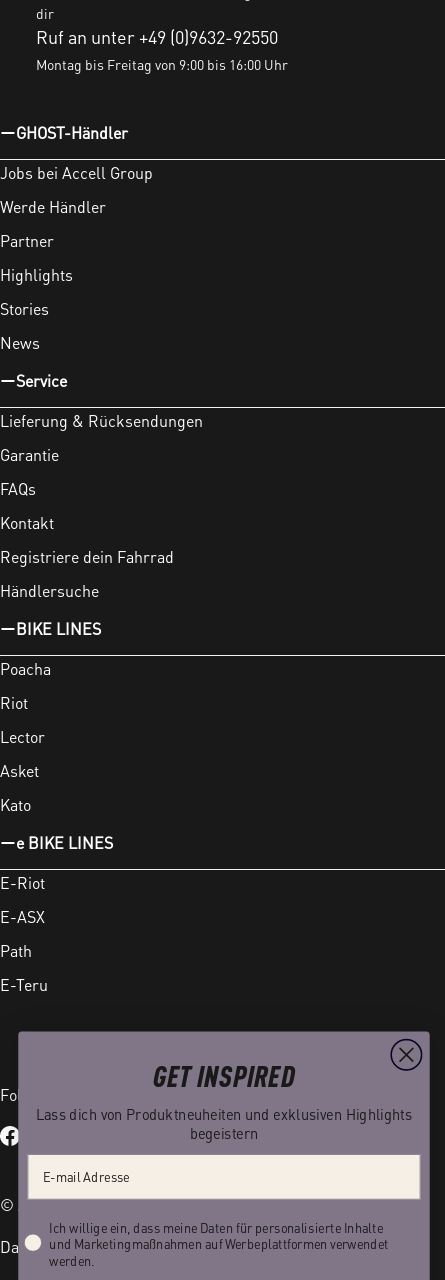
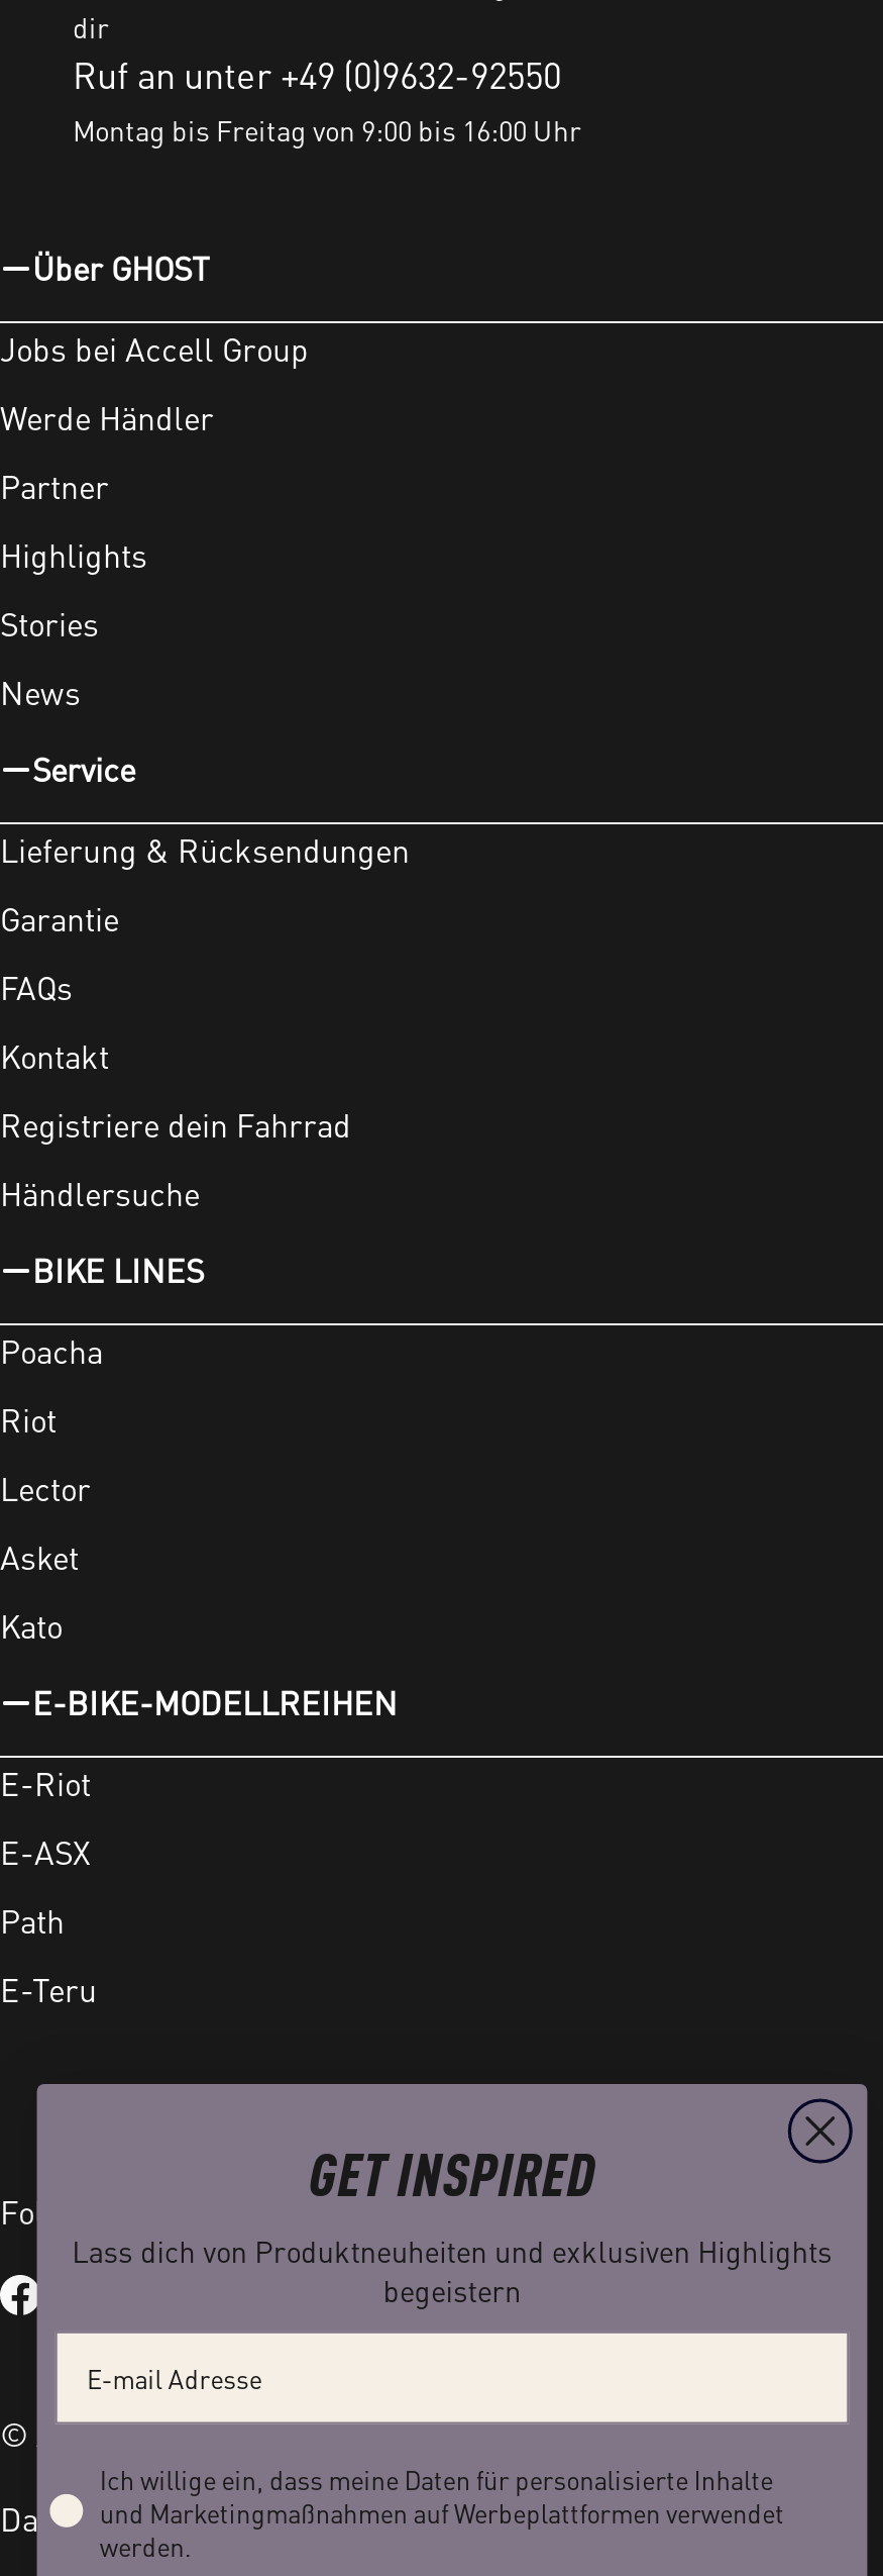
- GHOST-Händler
+ Über GHOST

- e BIKE LINES
+ E-BIKE-MODELLREIHEN
